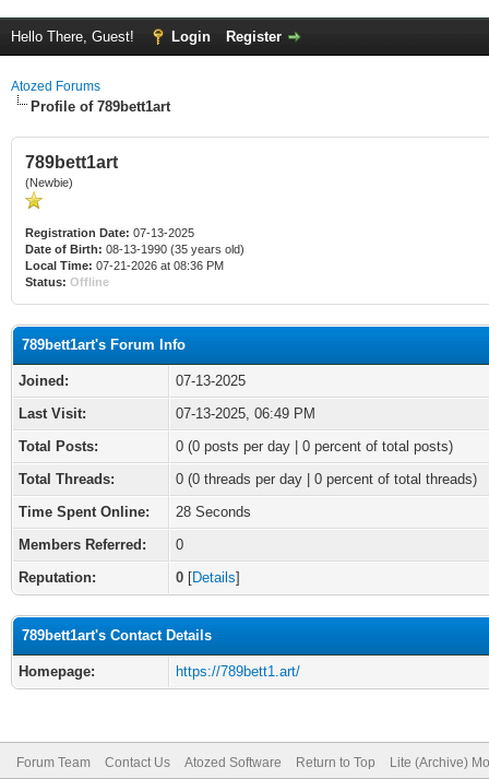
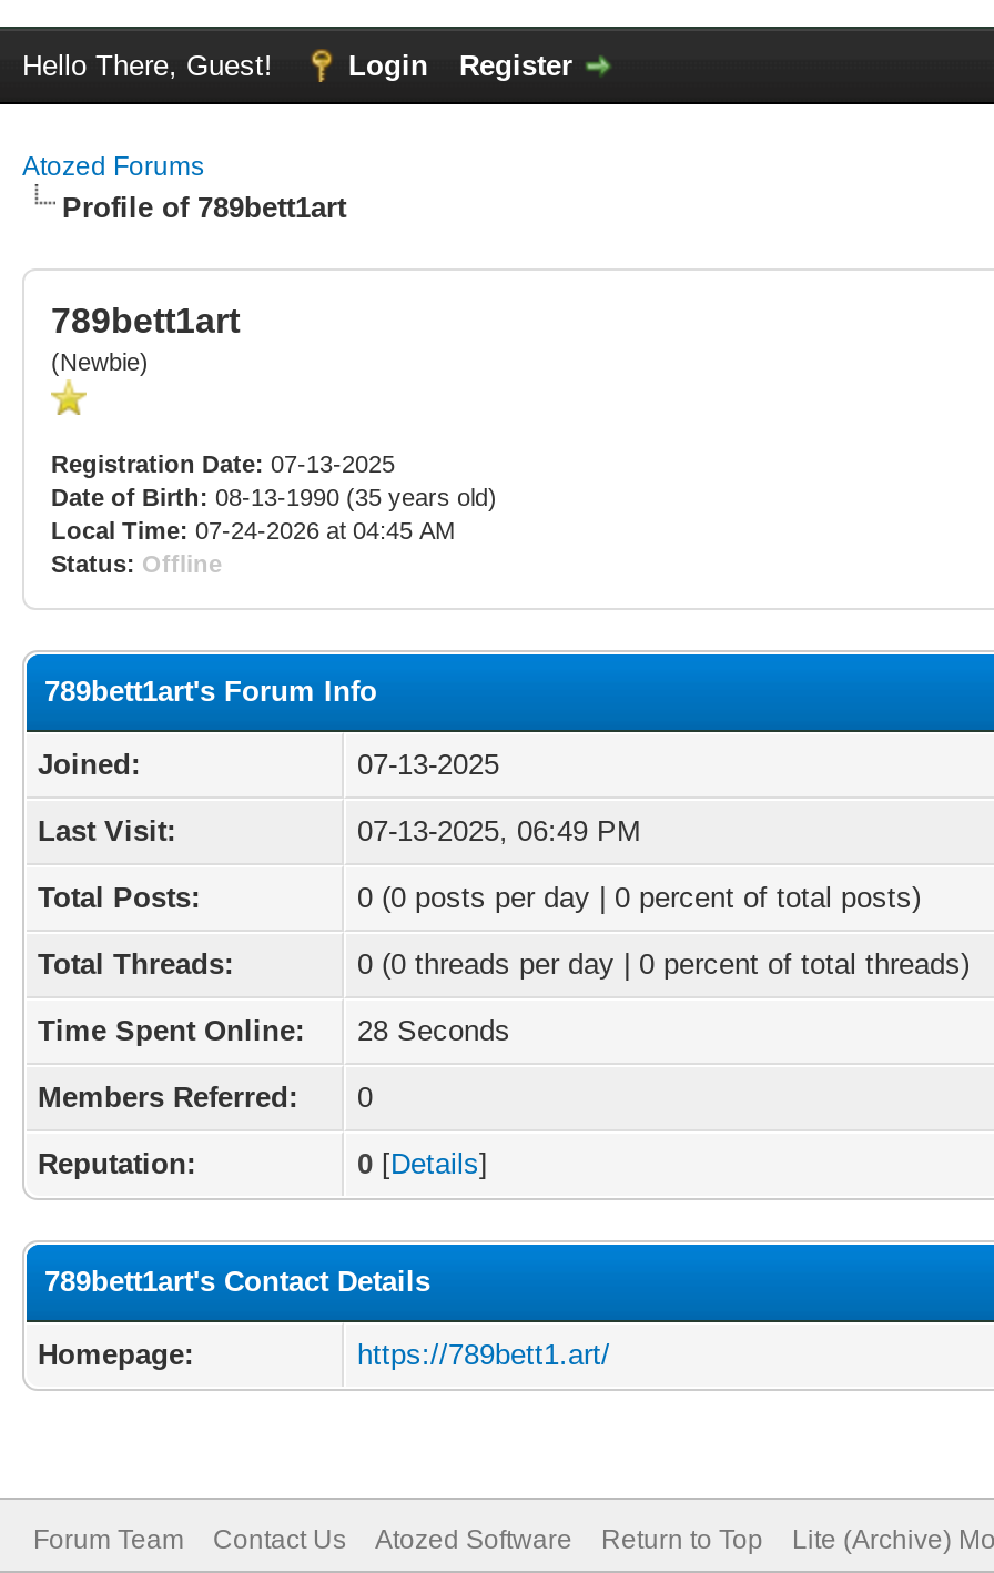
- Local Time: 07-21-2026 at 08:36 PM
+ Local Time: 07-24-2026 at 04:45 AM
